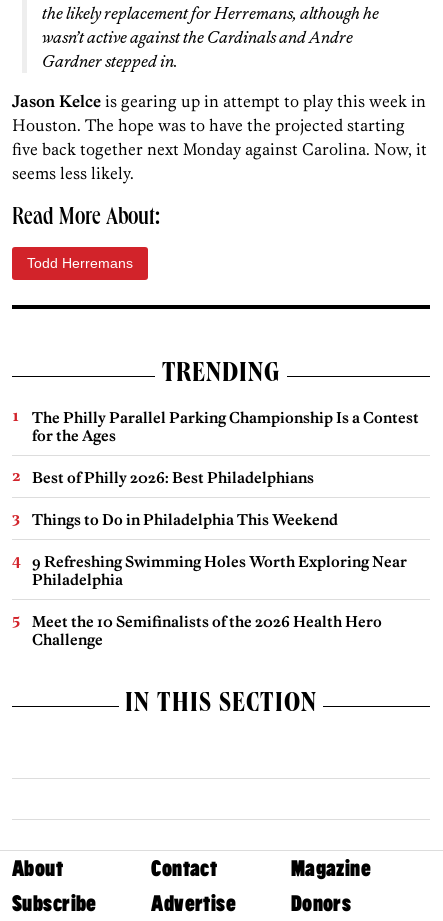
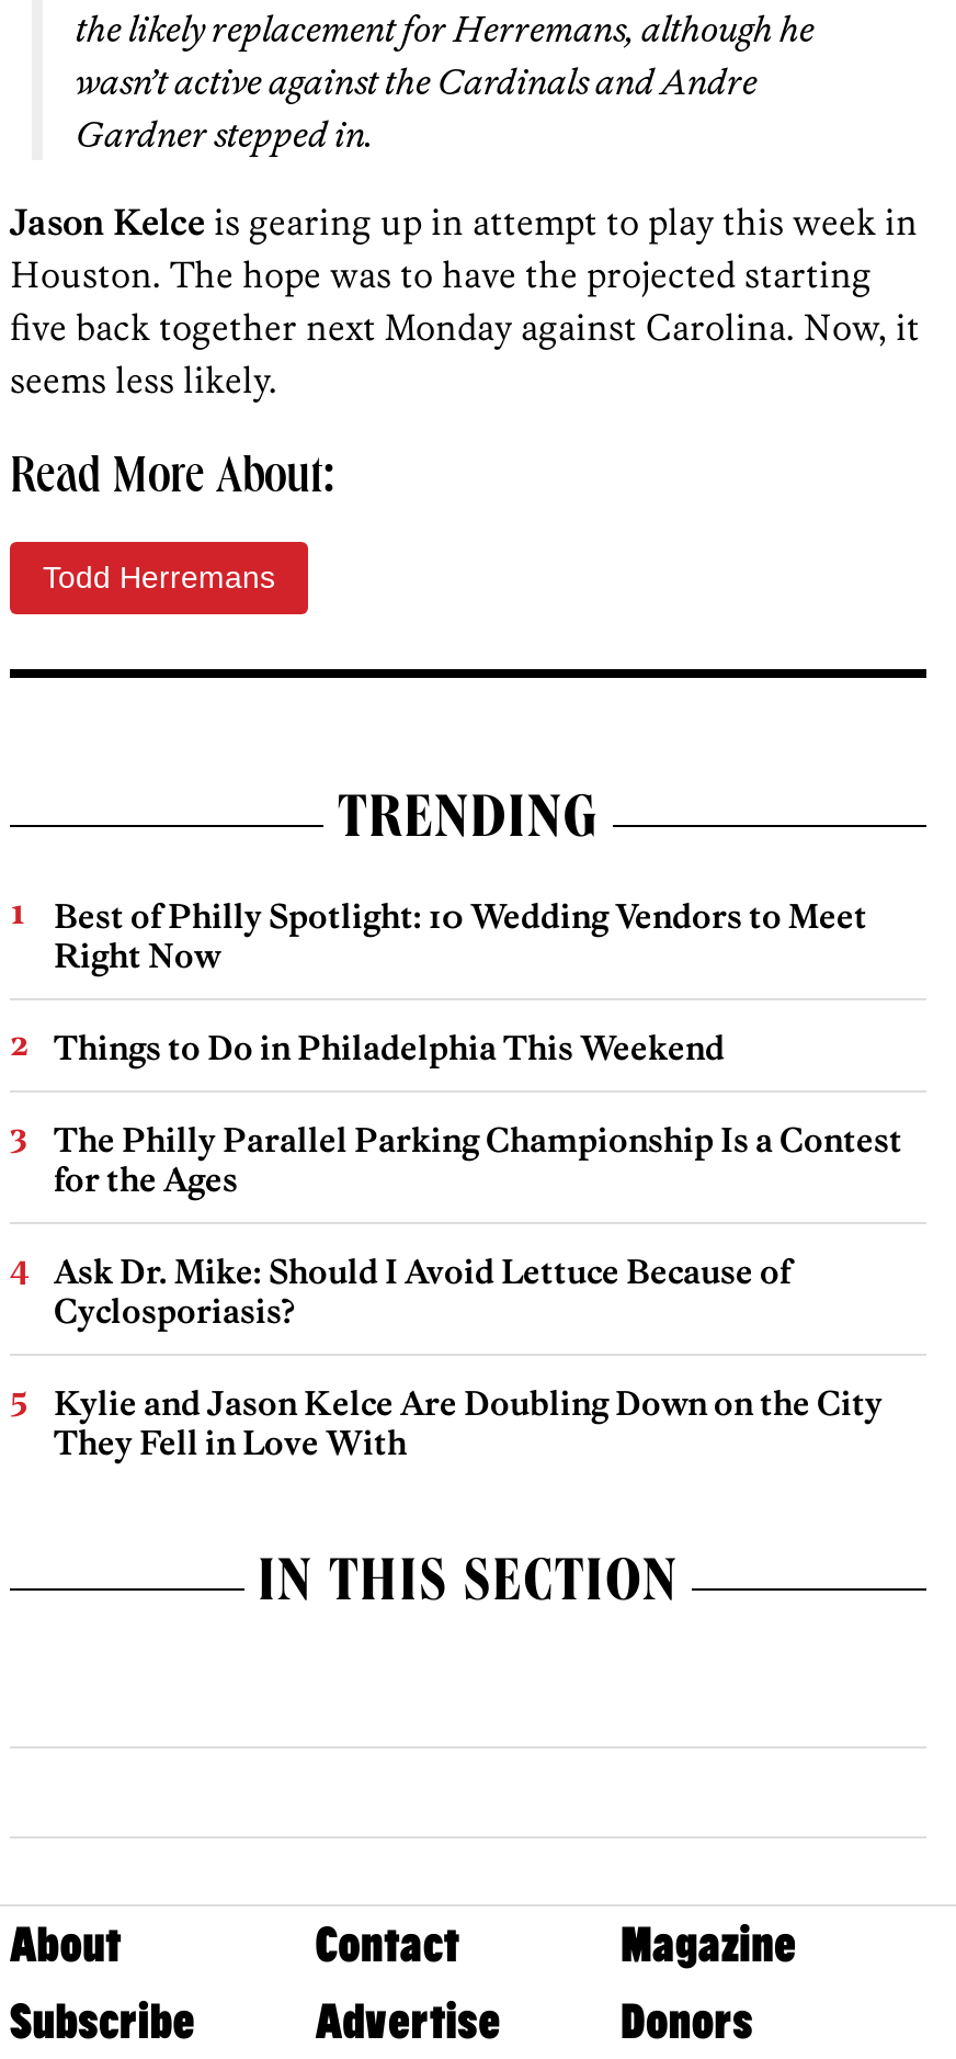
+ Best of Philly Spotlight: 10 Wedding Vendors to Meet
+ Right Now

moved down: The Philly Parallel Parking Championship Is a Contest | for the Ages

- Best of Philly 2026: Best Philadelphians
- 9 Refreshing Swimming Holes Worth Exploring Near
- Philadelphia
- Meet the 10 Semifinalists of the 2026 Health Hero
- Challenge
+ Ask Dr. Mike: Should I Avoid Lettuce Because of
+ Cyclosporiasis?
+ Kylie and Jason Kelce Are Doubling Down on the City
+ They Fell in Love With

moved up: Things to Do in Philadelphia This Weekend
